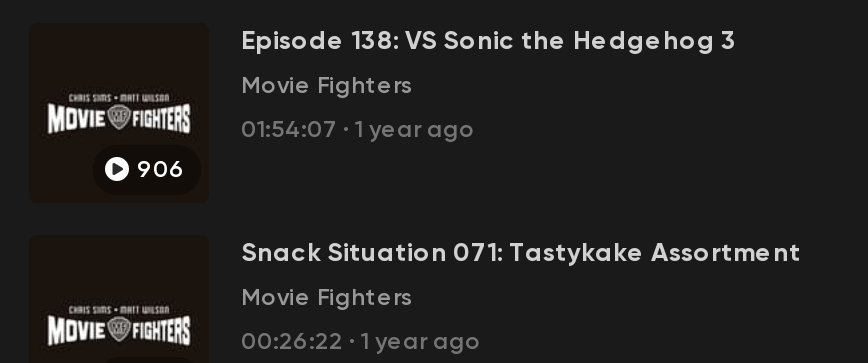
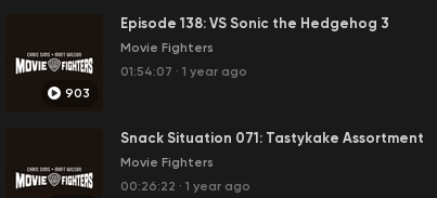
- 906
+ 903
